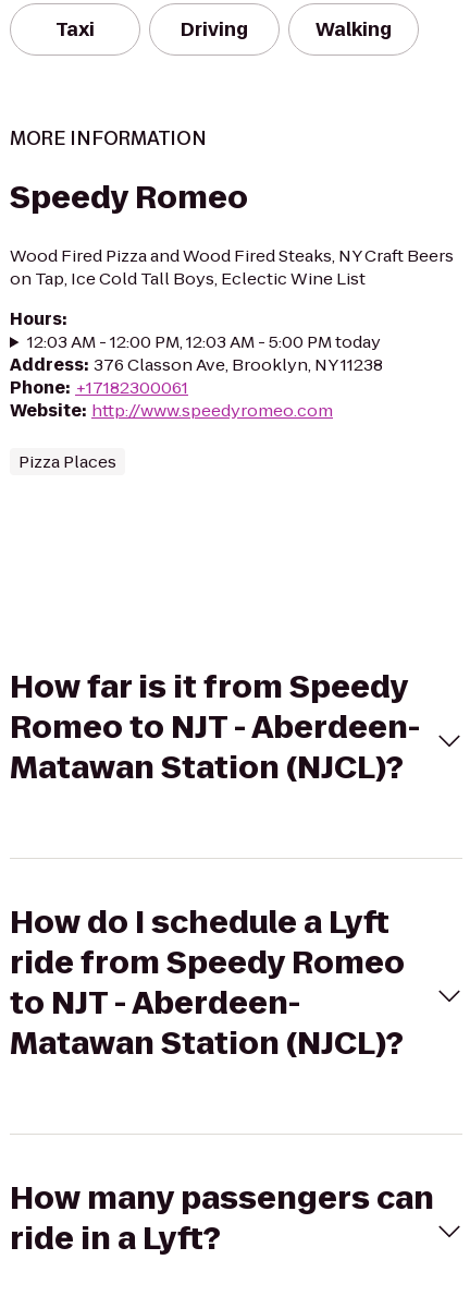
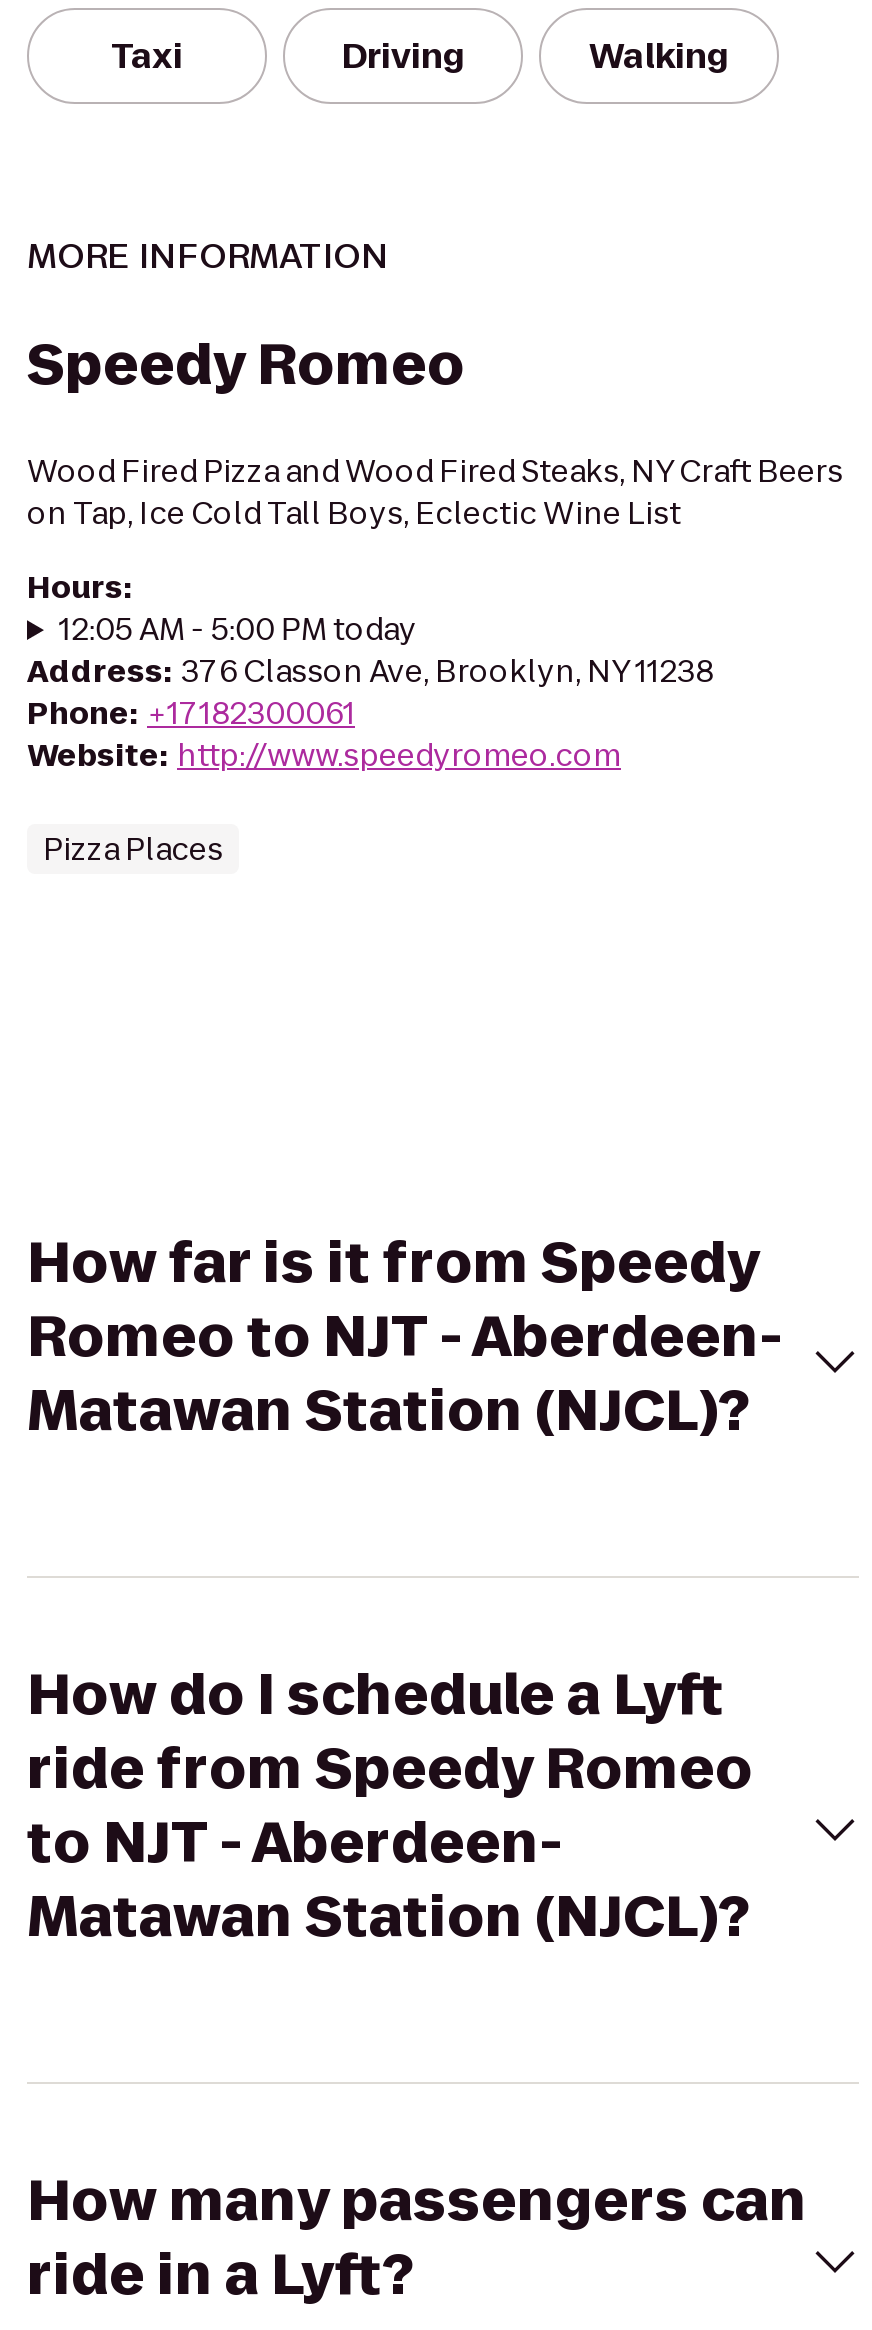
- 12:03 AM - 12:00 PM, 12:03 AM - 5:00 PM today
+ 12:05 AM - 5:00 PM today
